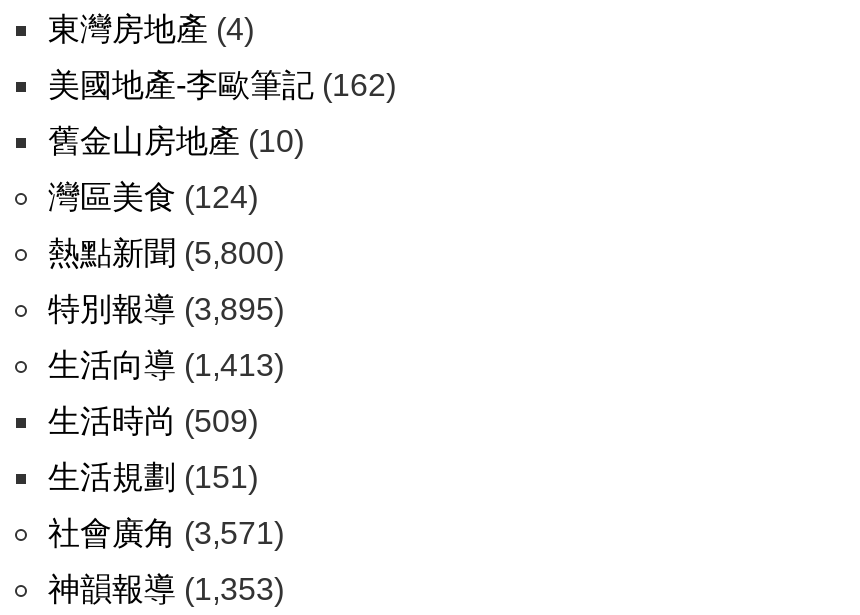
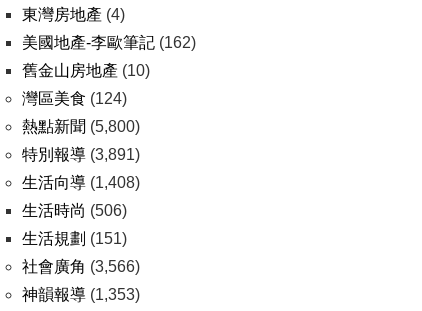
- 特別報導(3,895)
+ 特別報導(3,891)

- 生活向導(1,413)
+ 生活向導(1,408)

- 生活時尚(509)
+ 生活時尚(506)

- 社會廣角(3,571)
+ 社會廣角(3,566)
